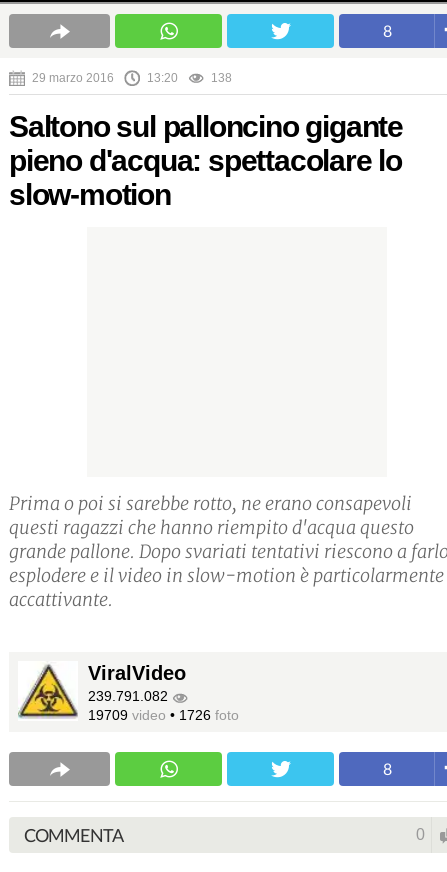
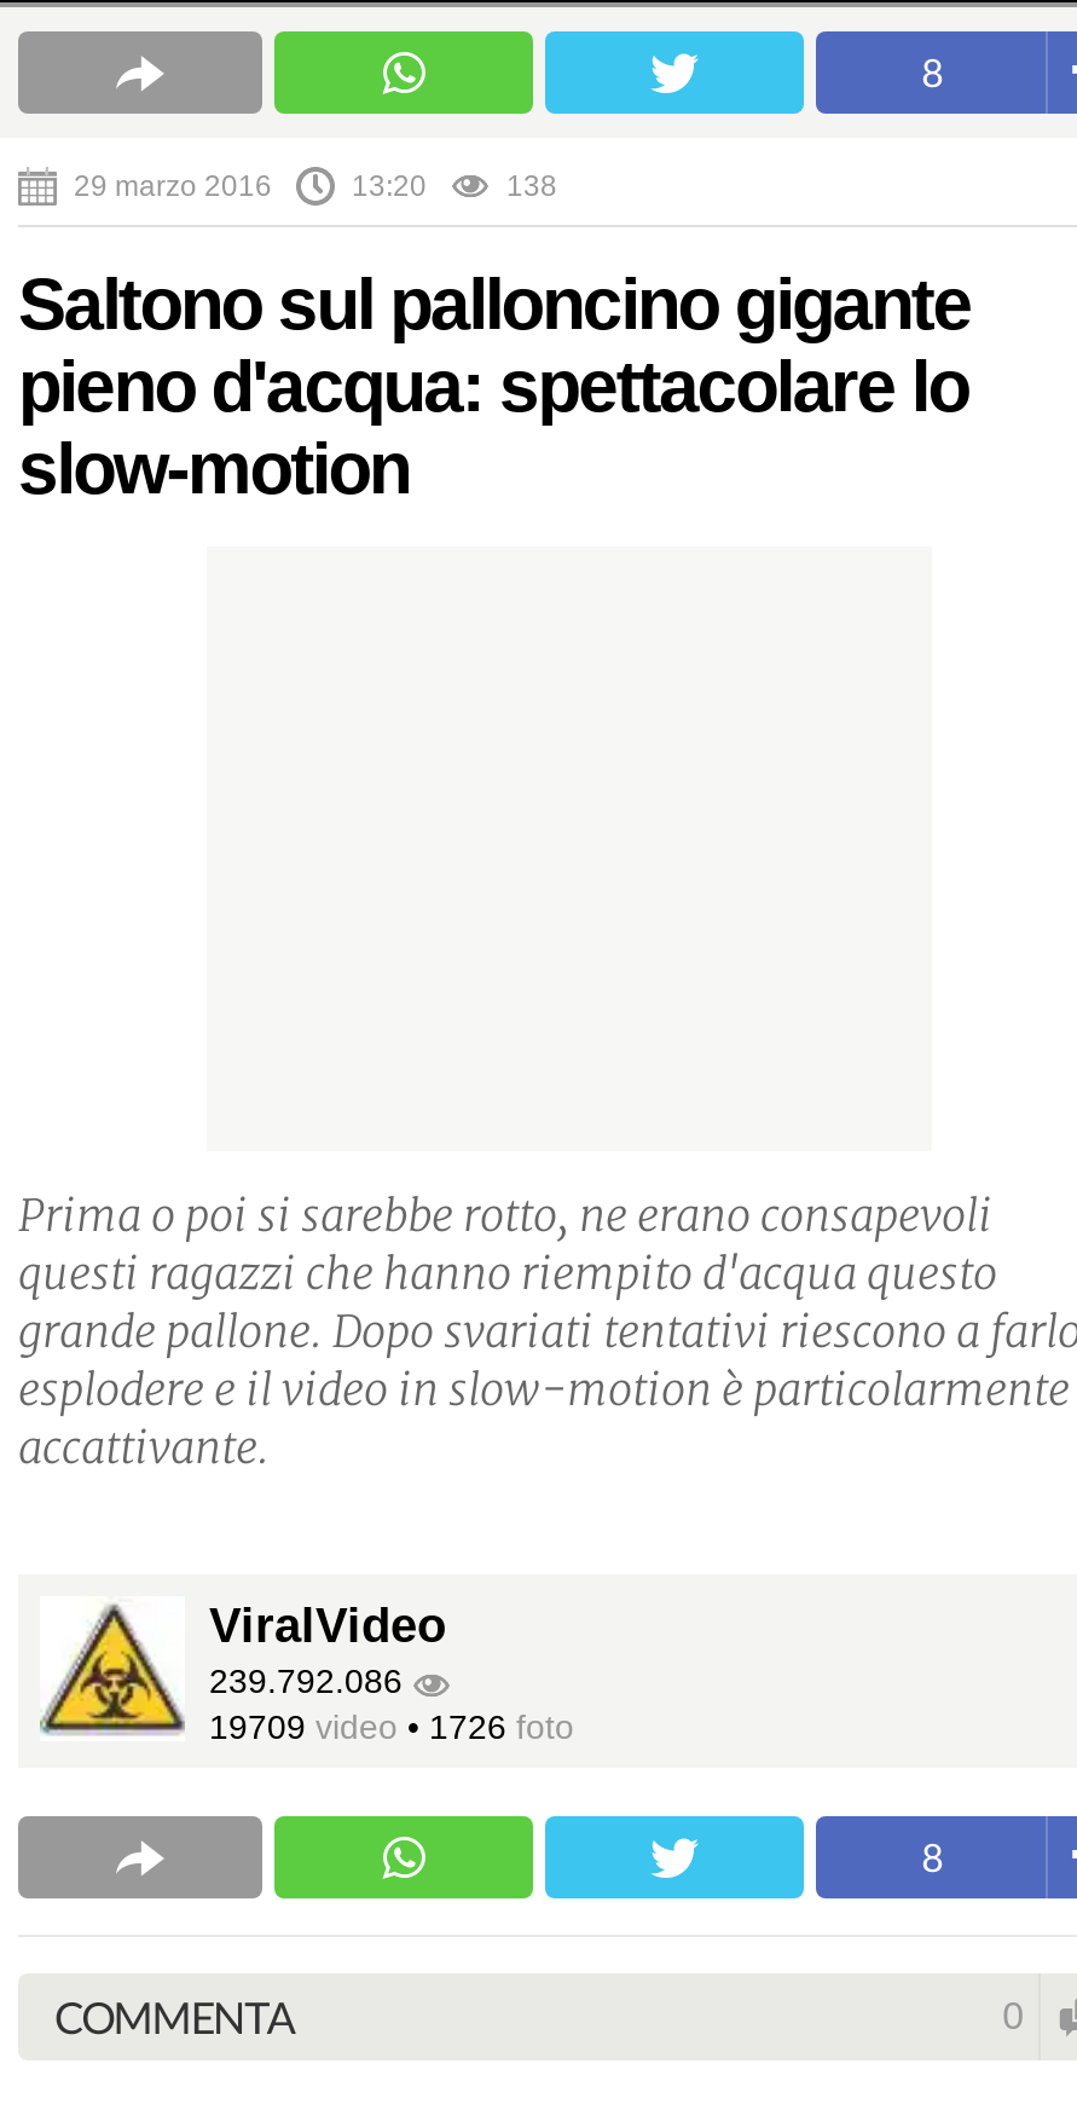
- 239.791.082
+ 239.792.086
